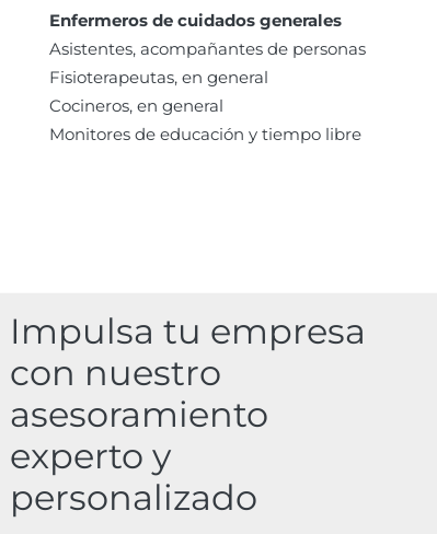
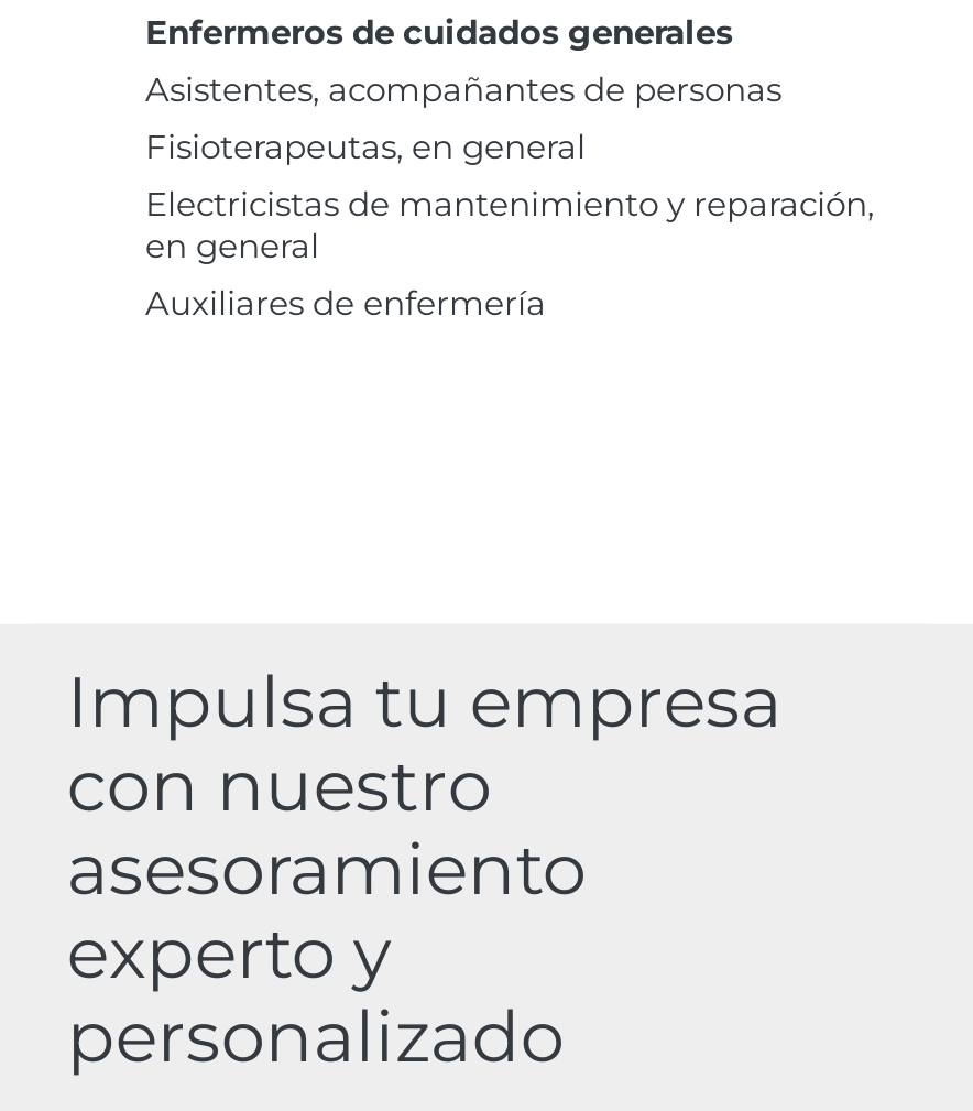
- Cocineros, en general
- Monitores de educación y tiempo libre
+ Electricistas de mantenimiento y reparación,
+ en general
+ Auxiliares de enfermería
